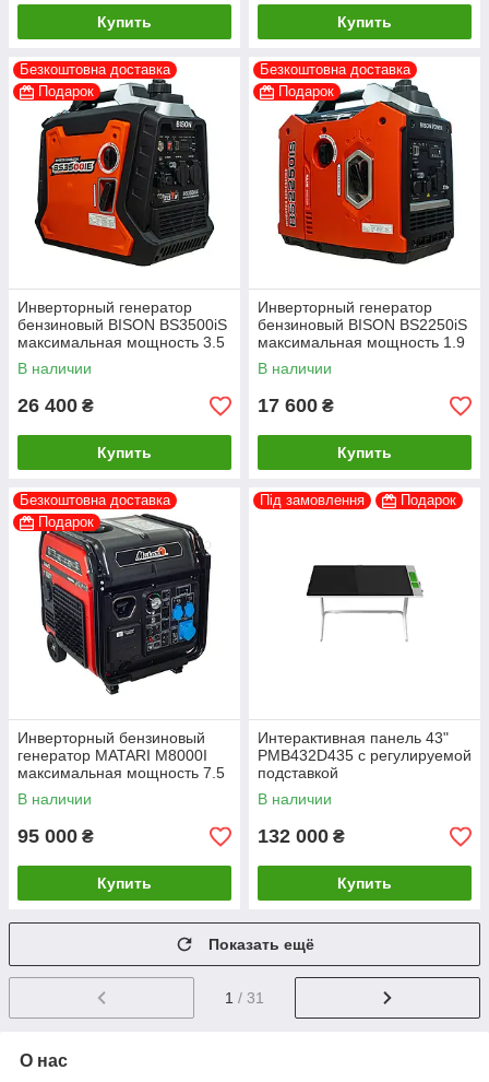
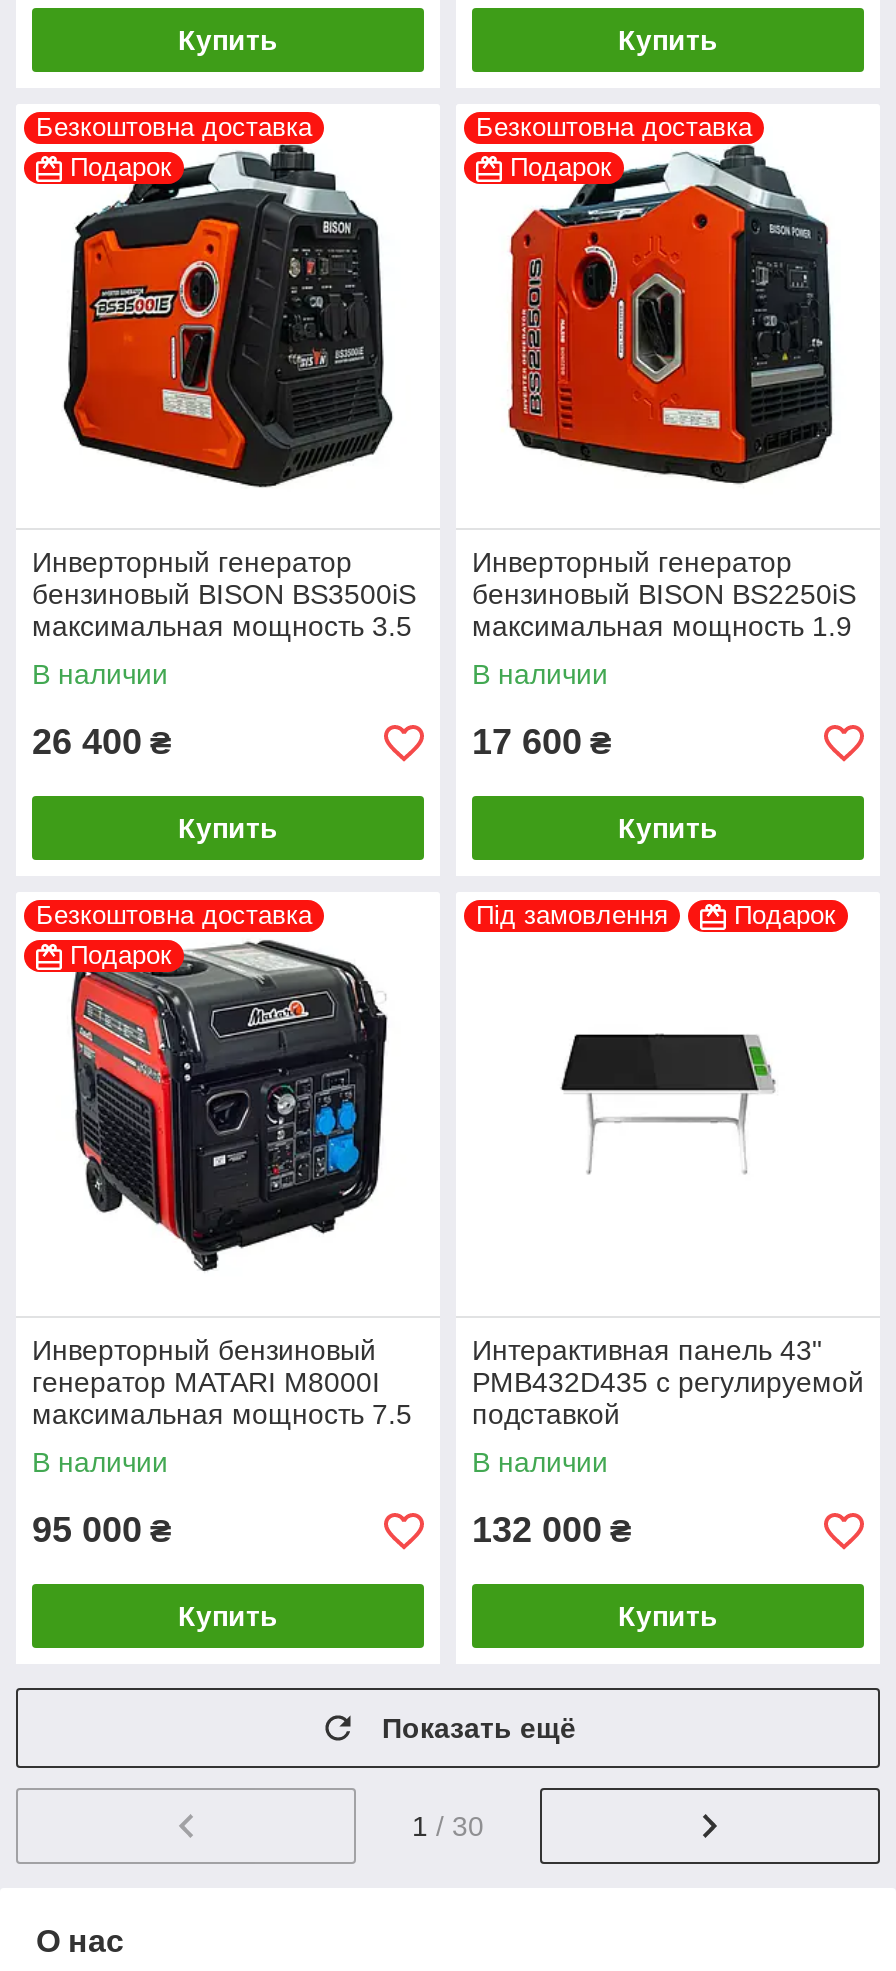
- 1 / 31
+ 1 / 30
